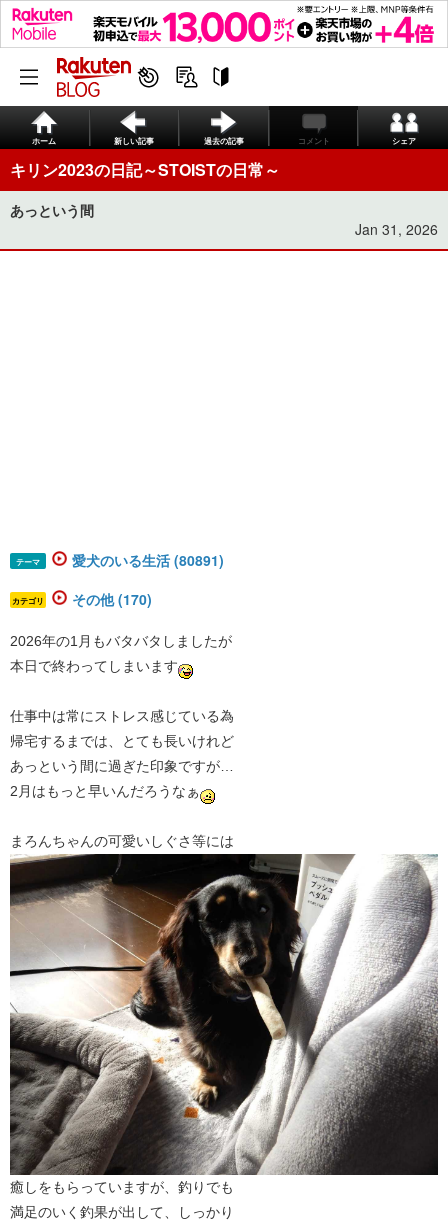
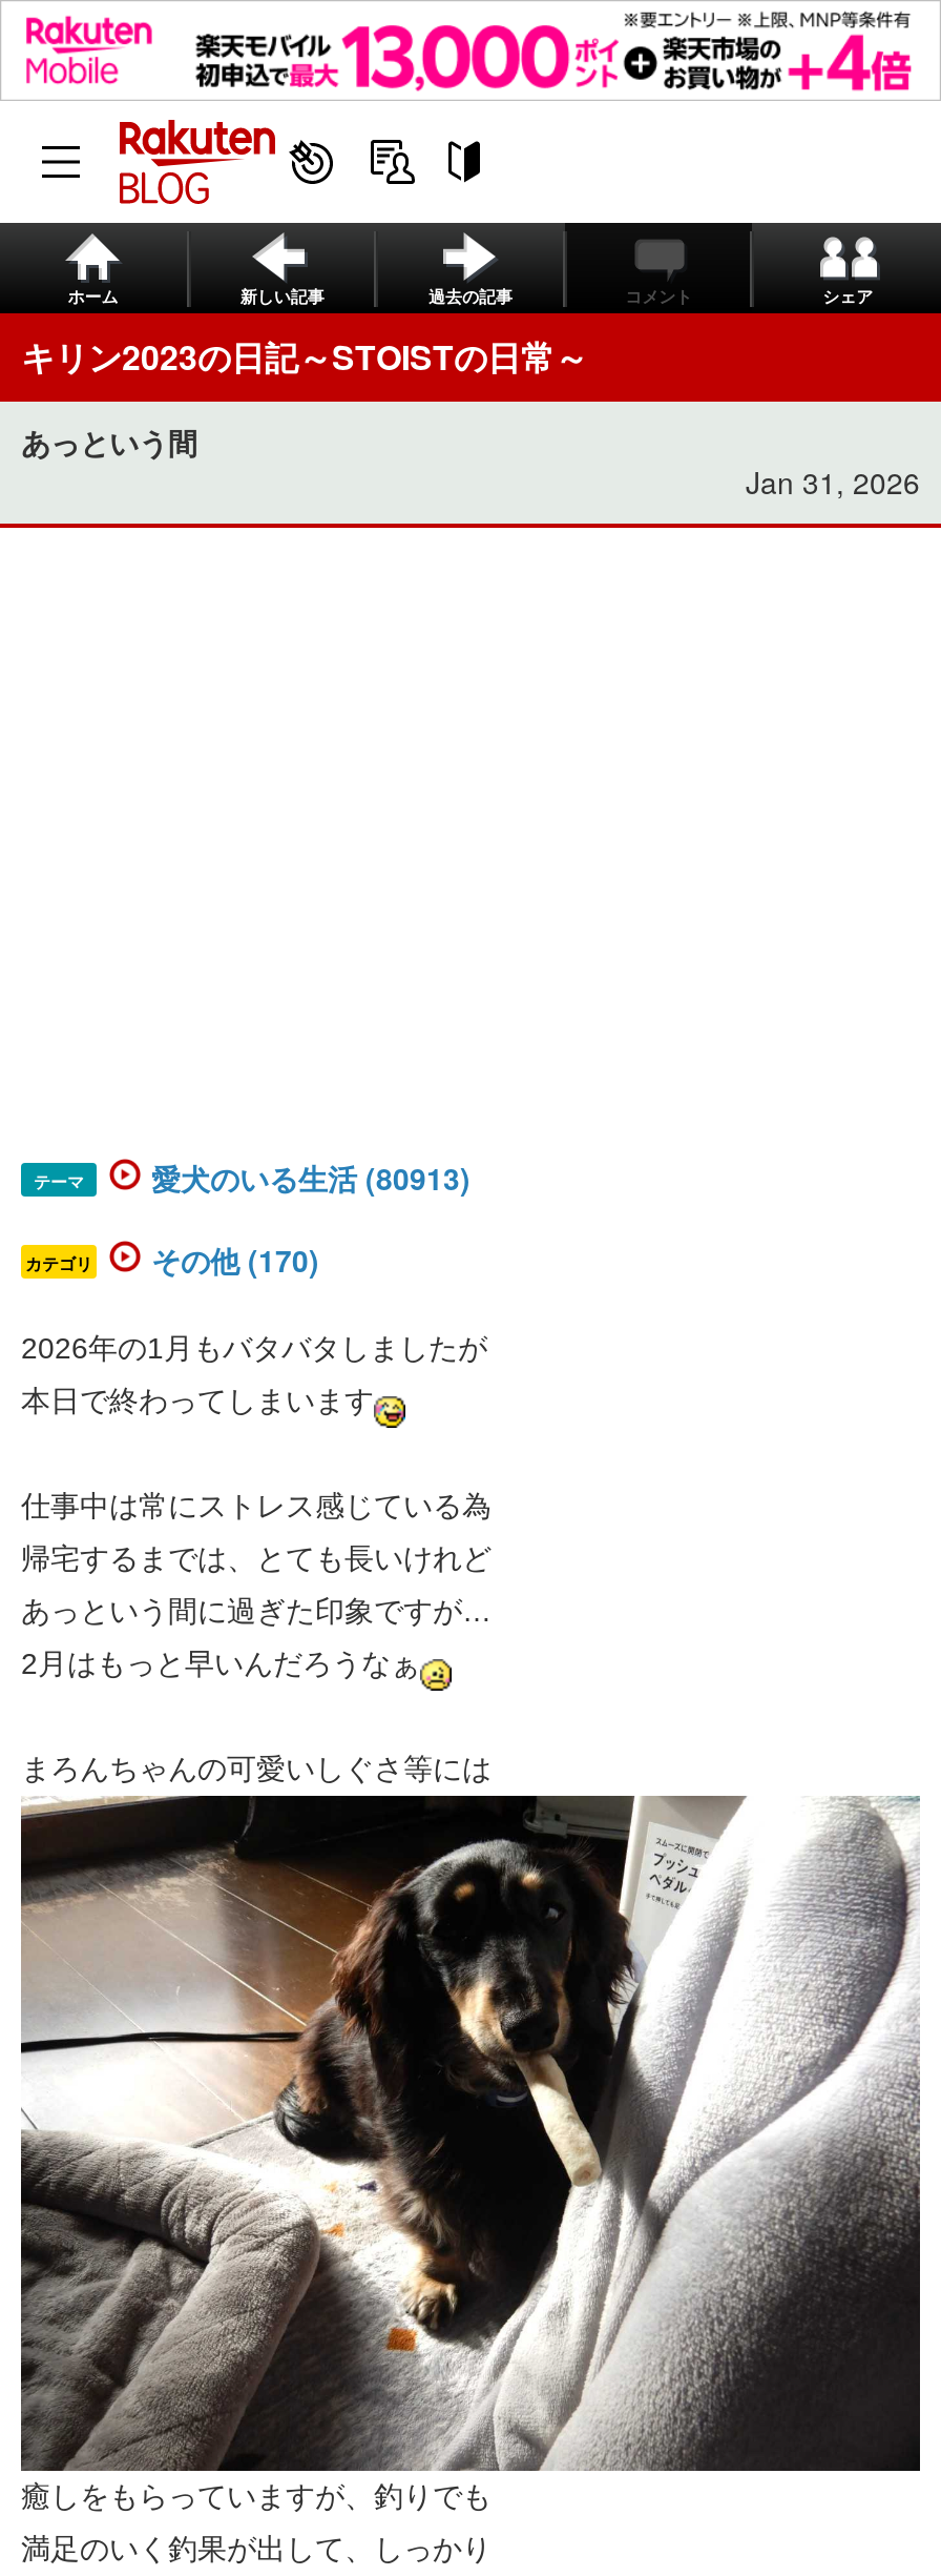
- 愛犬のいる生活 (80891)
+ 愛犬のいる生活 (80913)
